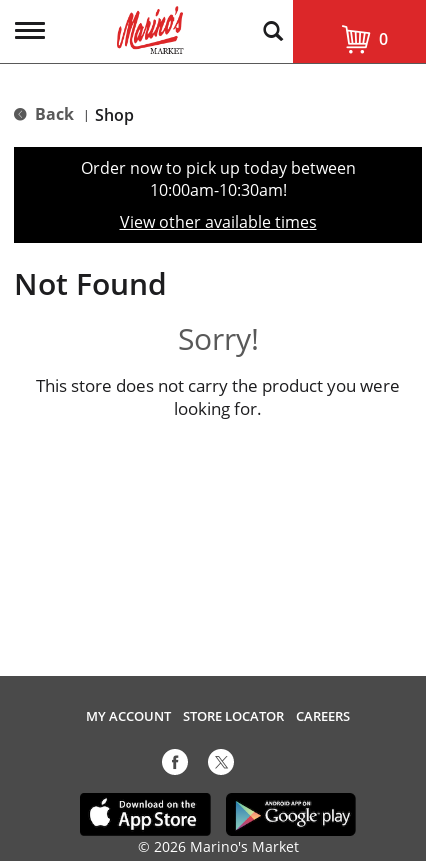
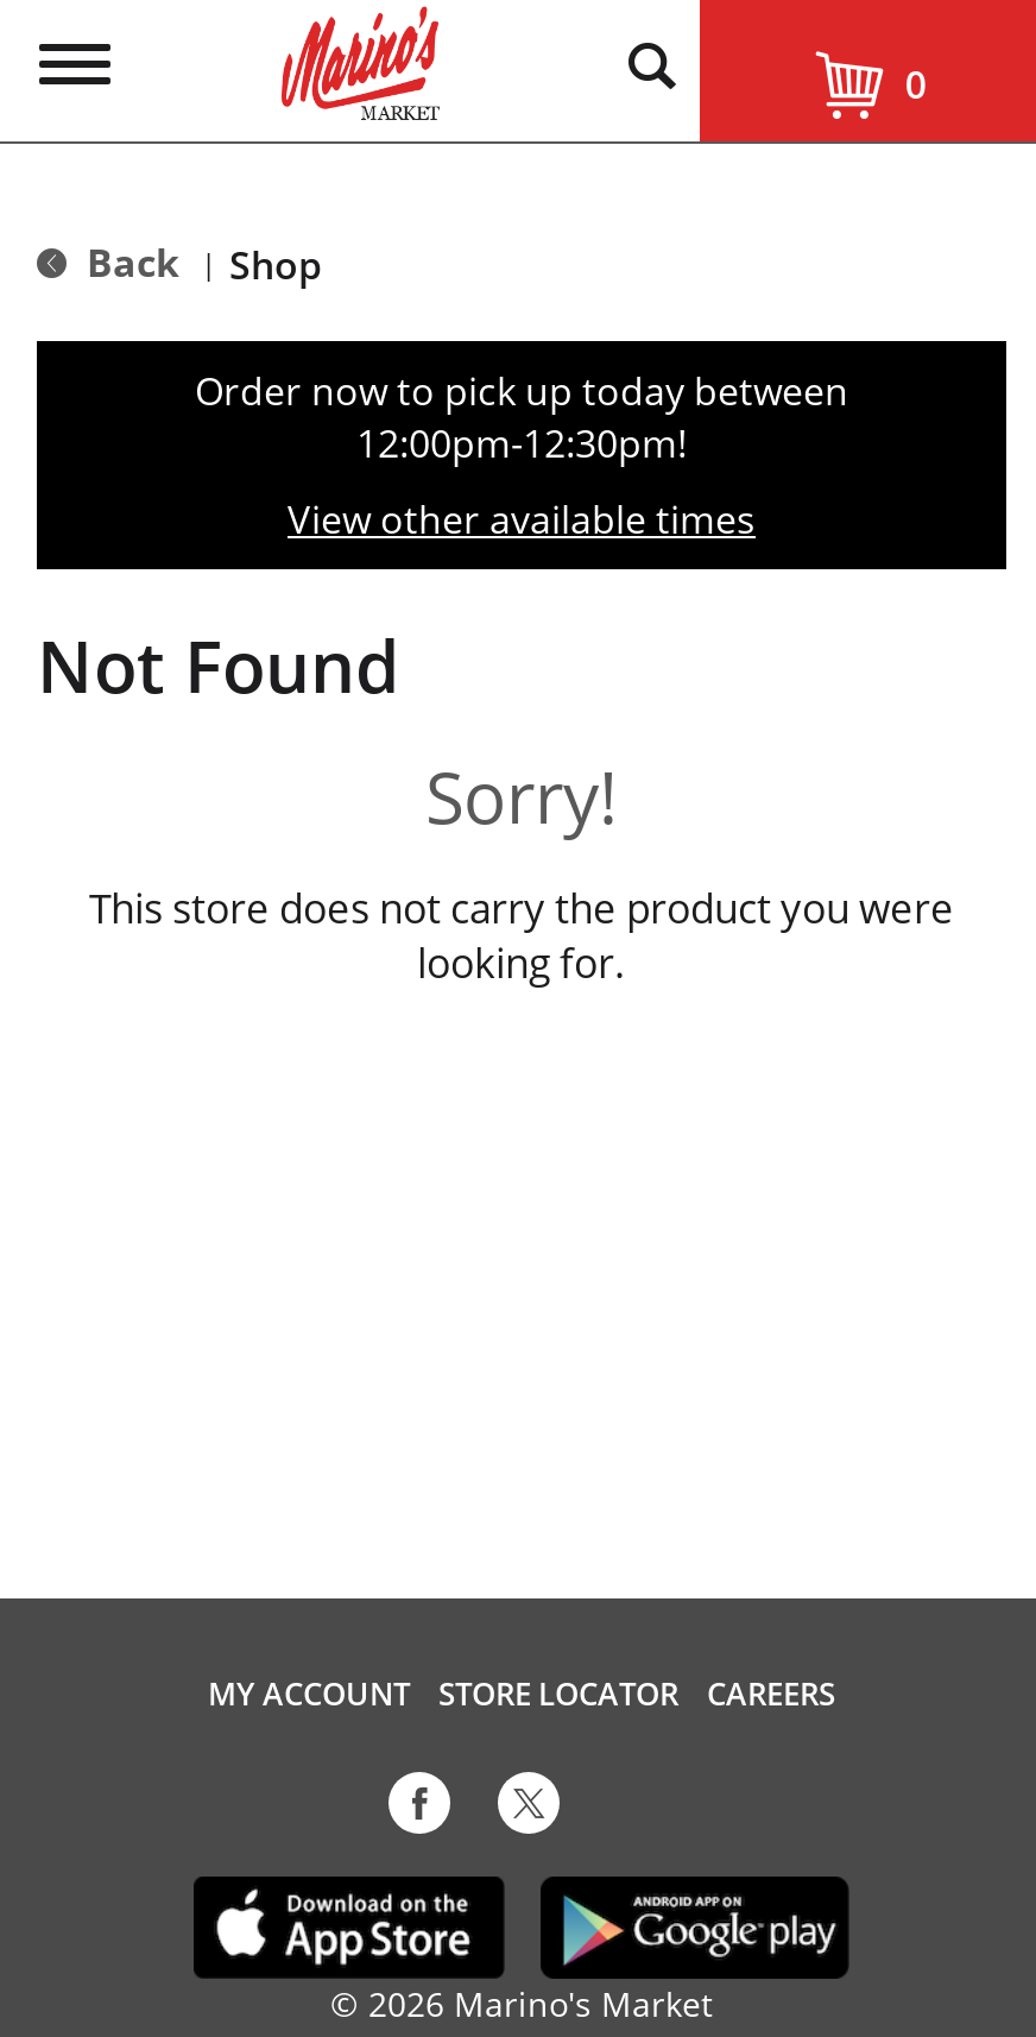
- 10:00am-10:30am!
+ 12:00pm-12:30pm!
